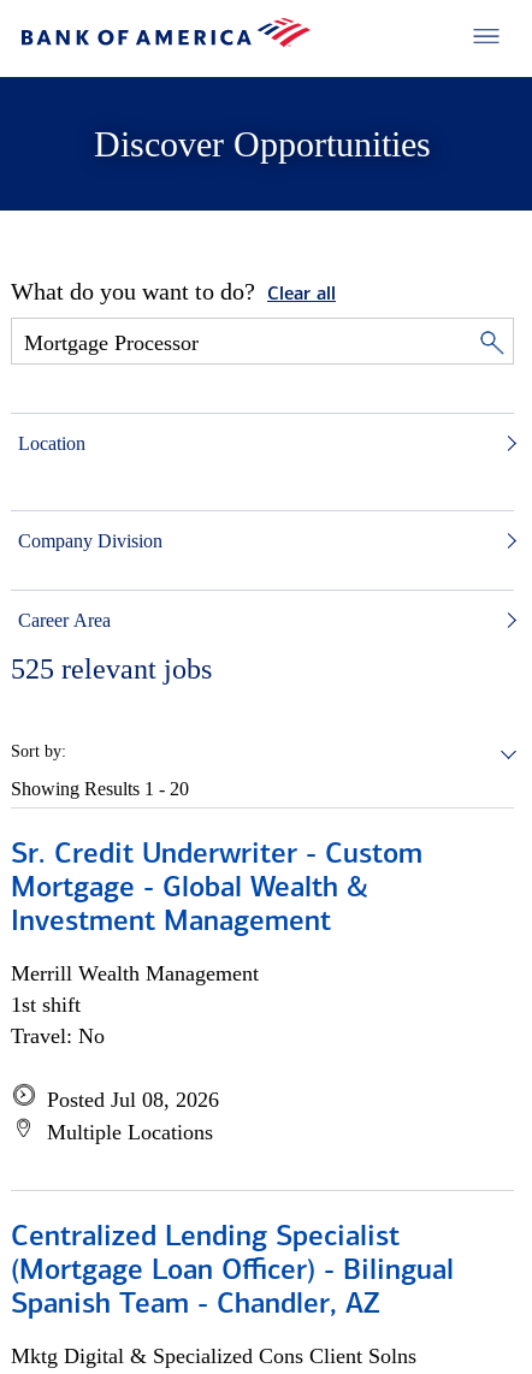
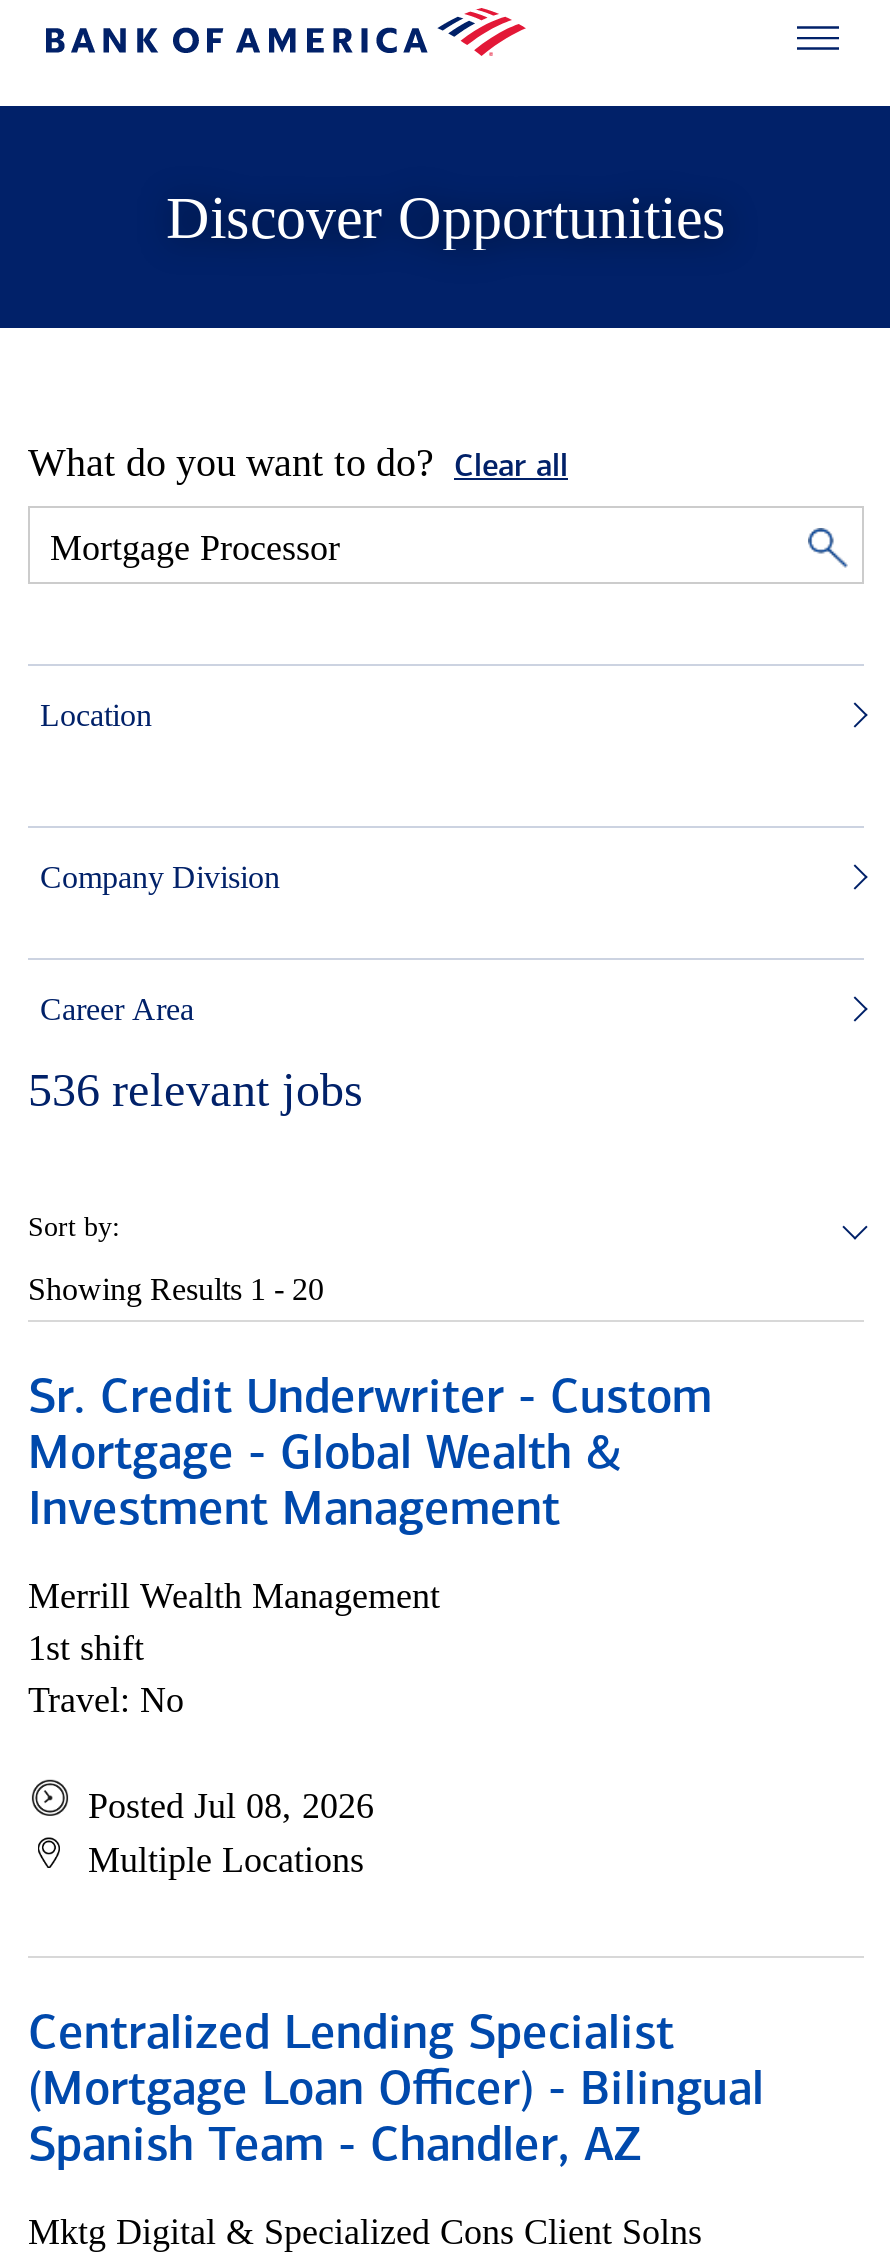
- 525 relevant jobs
+ 536 relevant jobs
